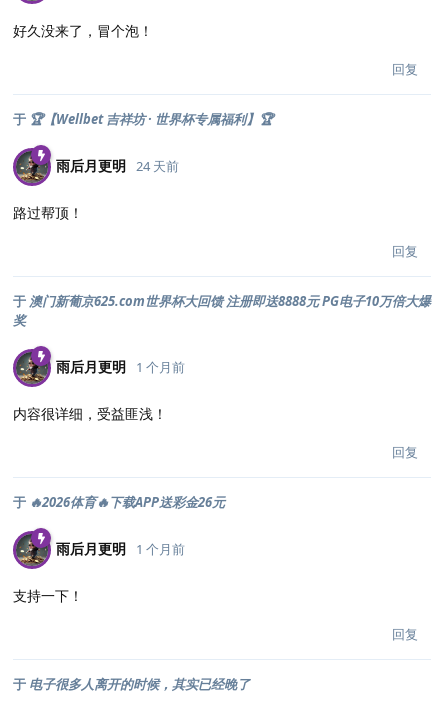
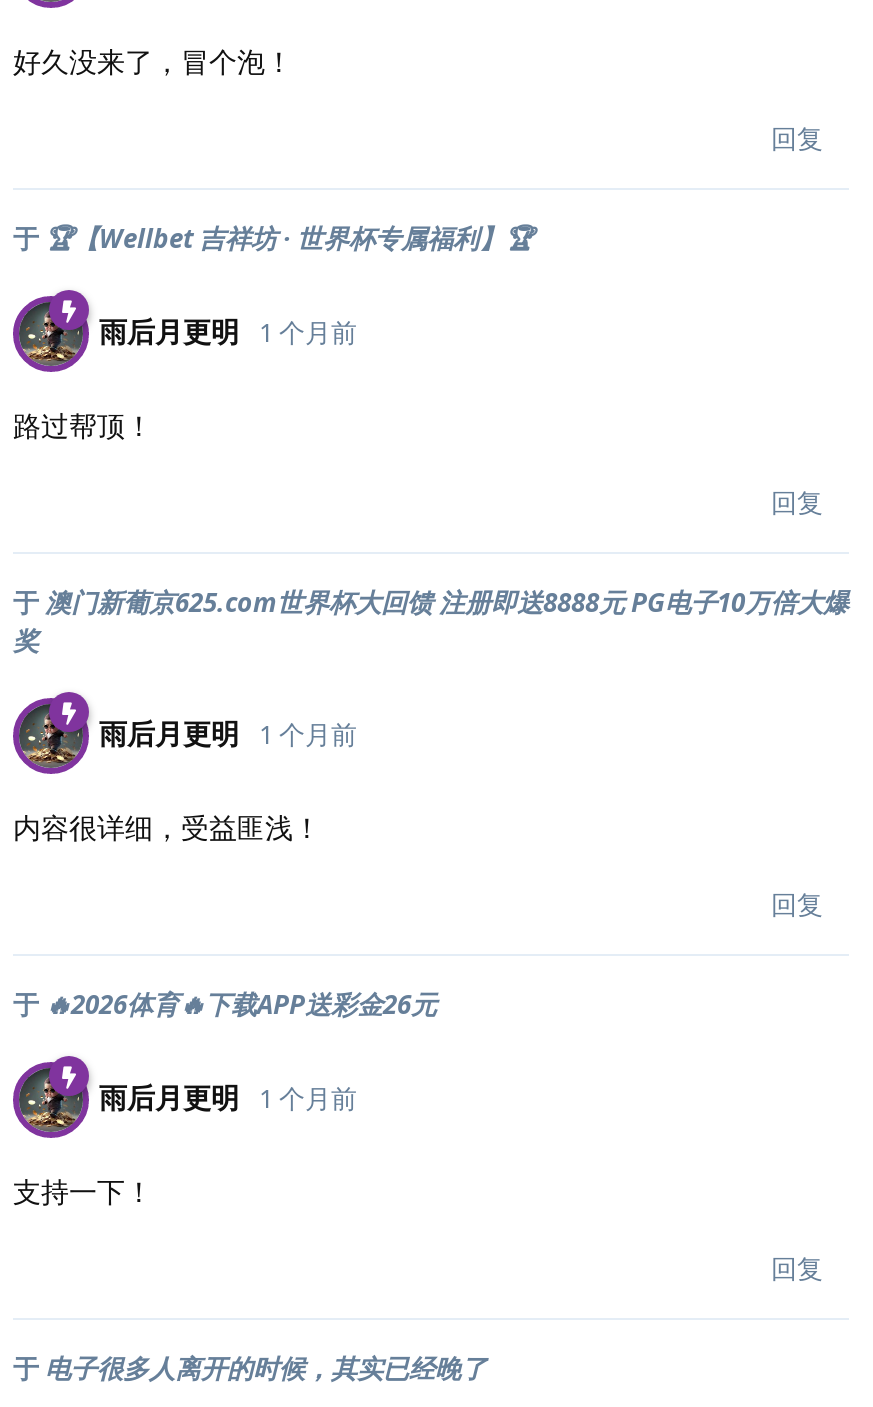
- 雨后月更明 24 天前
+ 雨后月更明 1 个月前
